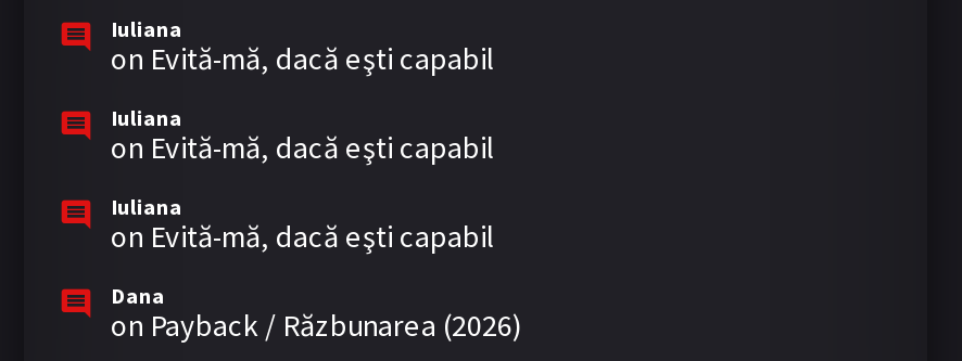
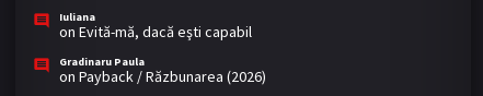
- Iuliana
- on Evită-mă, dacă eşti capabil
- Iuliana
- on Evită-mă, dacă eşti capabil
- Dana
+ Gradinaru Paula
